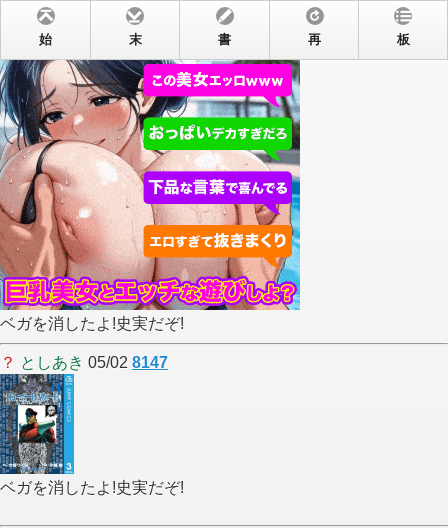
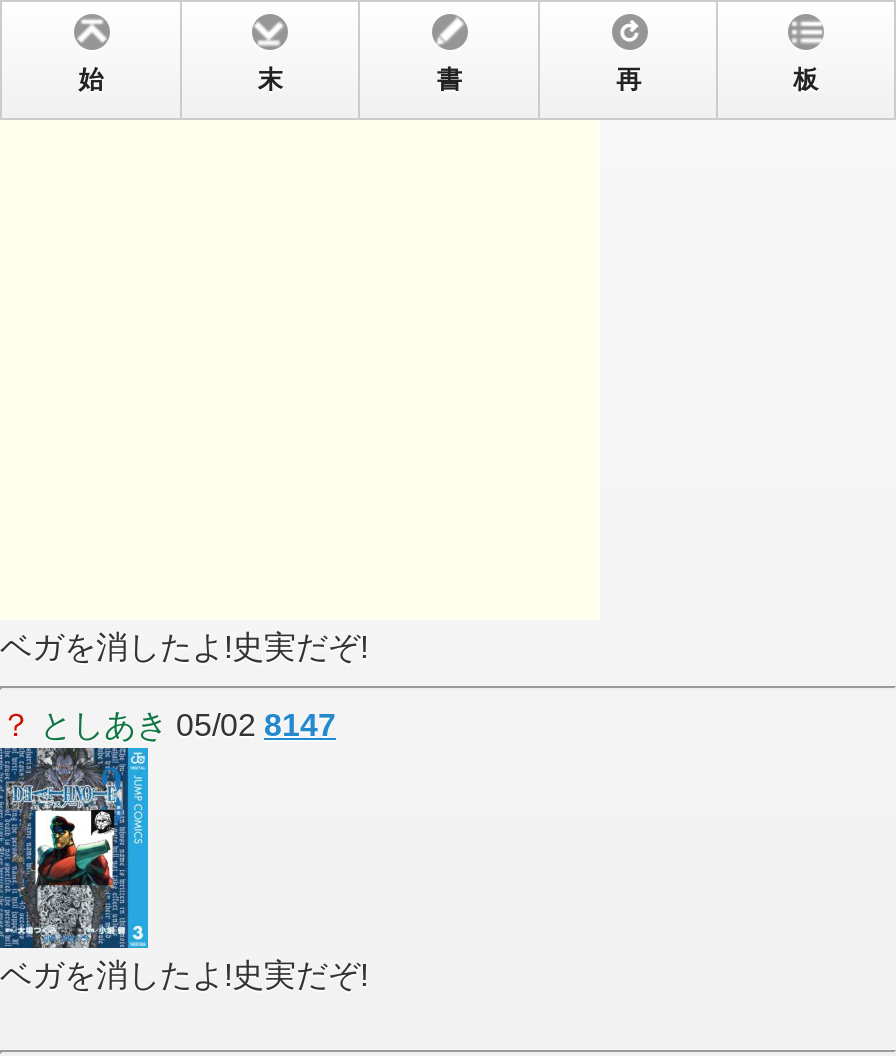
- [image]
